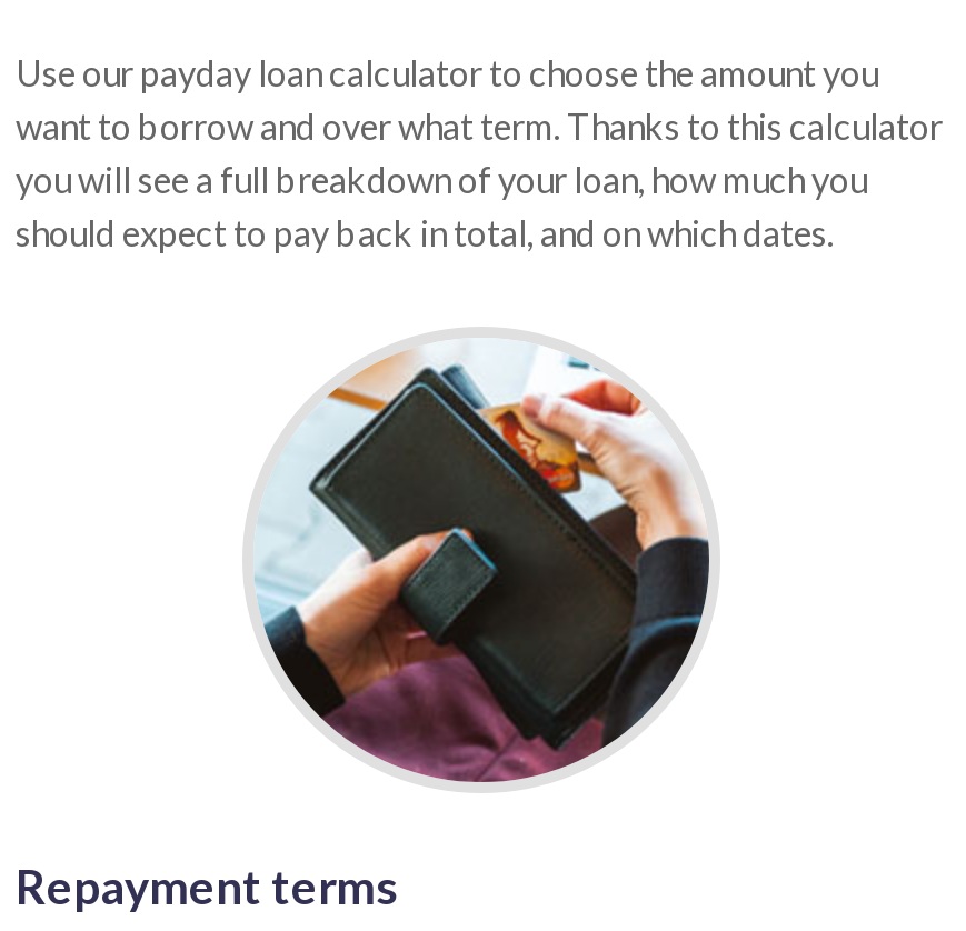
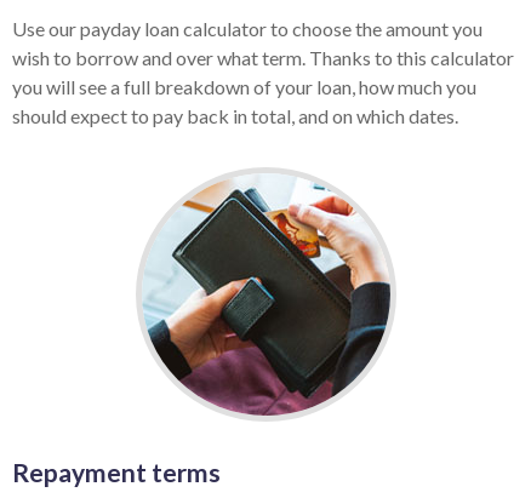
- want to borrow and over what term. Thanks to this calculator
+ wish to borrow and over what term. Thanks to this calculator
